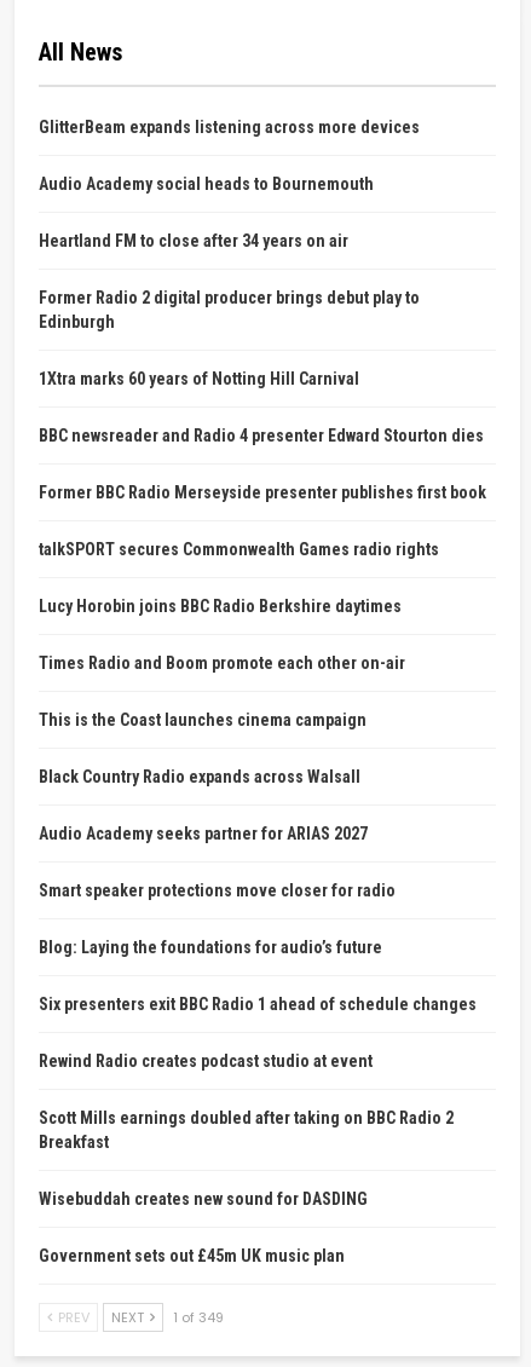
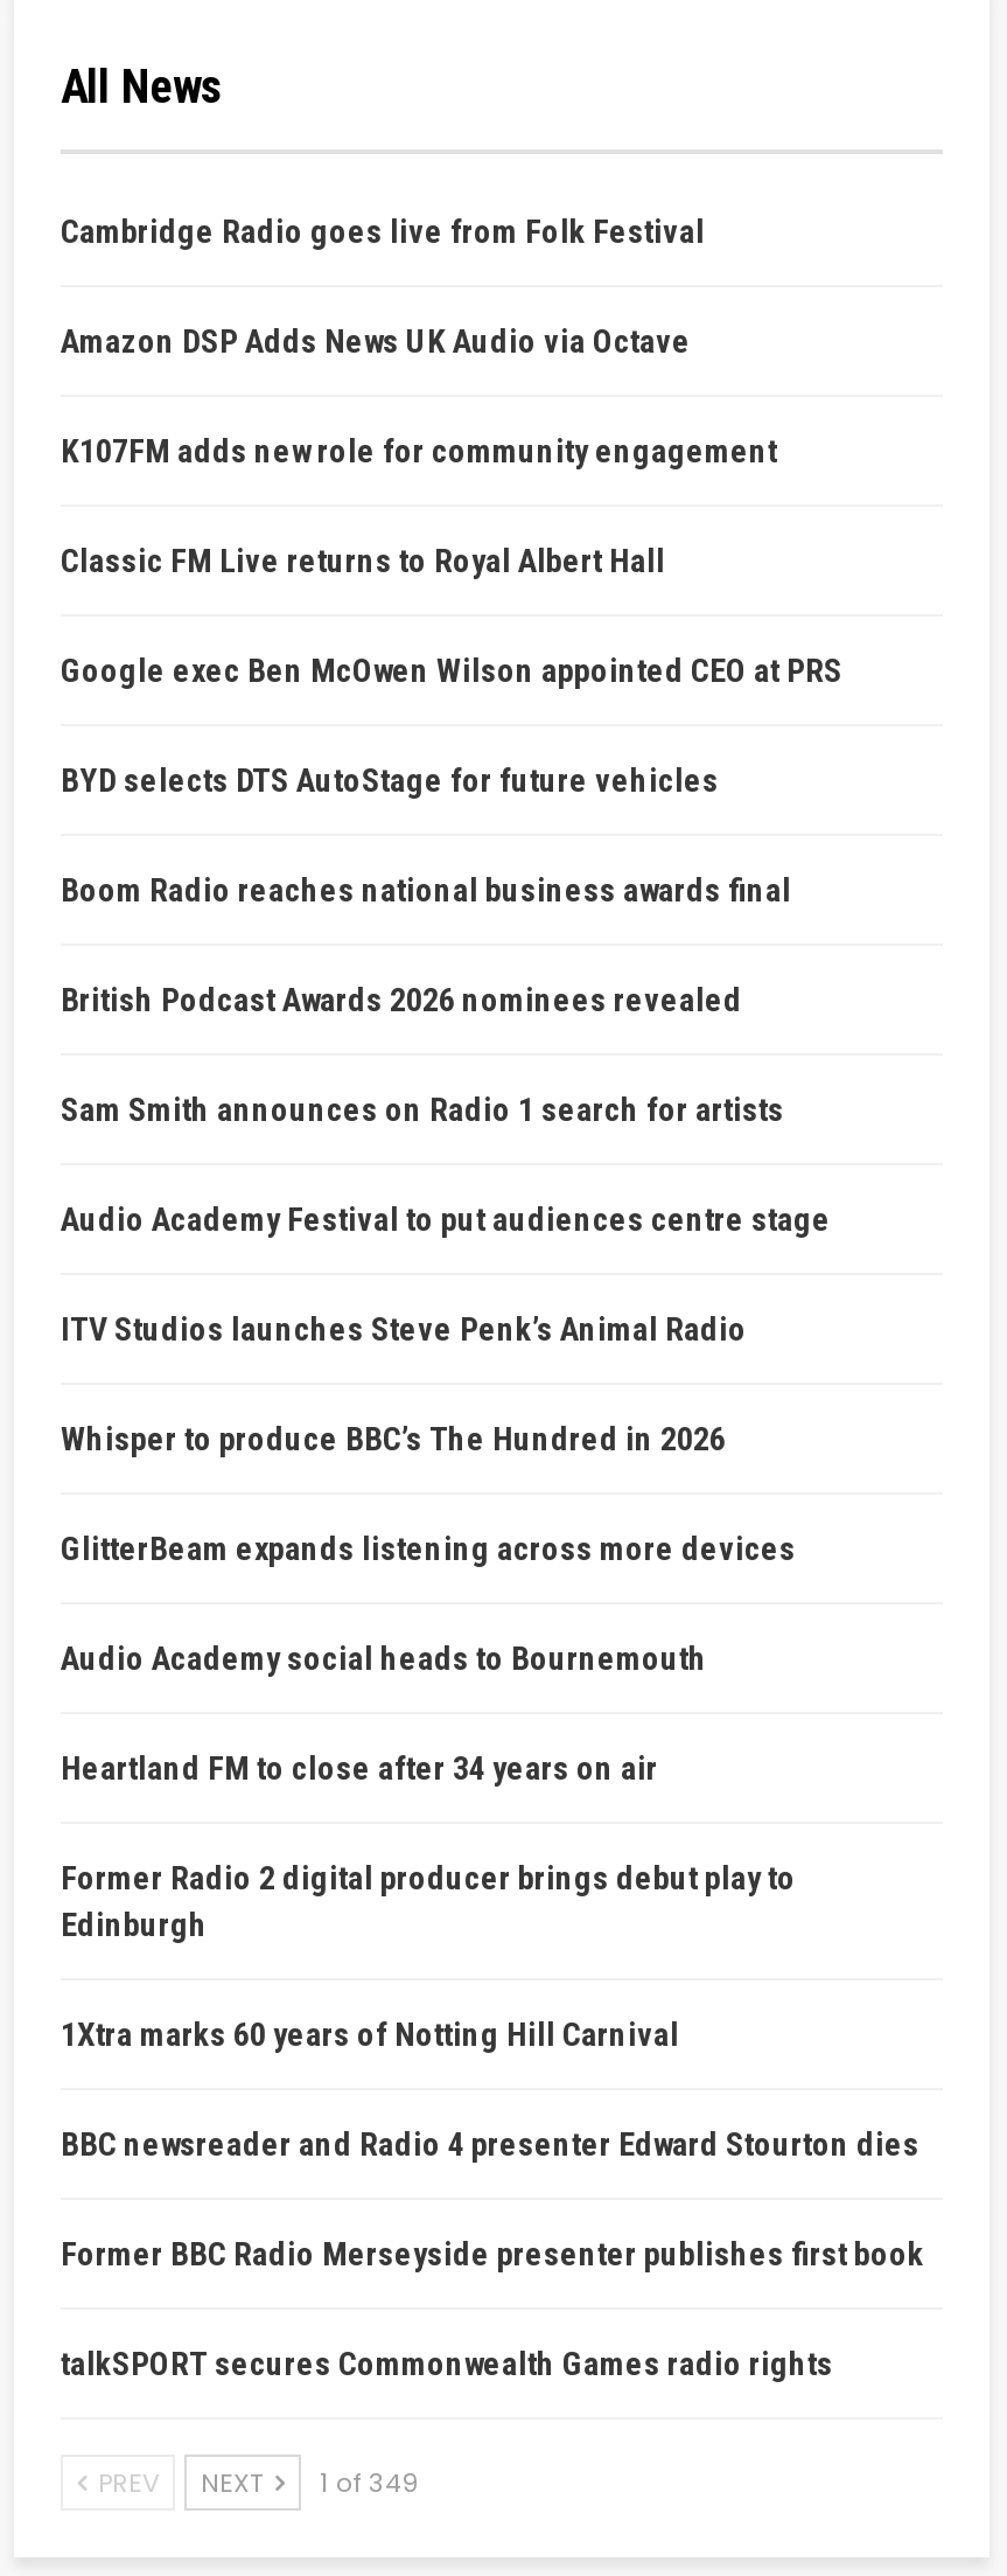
+ Cambridge Radio goes live from Folk Festival
+ Amazon DSP Adds News UK Audio via Octave
+ K107FM adds new role for community engagement
+ Classic FM Live returns to Royal Albert Hall
+ Google exec Ben McOwen Wilson appointed CEO at PRS
+ BYD selects DTS AutoStage for future vehicles
+ Boom Radio reaches national business awards final
+ British Podcast Awards 2026 nominees revealed
+ Sam Smith announces on Radio 1 search for artists
+ Audio Academy Festival to put audiences centre stage
+ ITV Studios launches Steve Penk’s Animal Radio
+ Whisper to produce BBC’s The Hundred in 2026

moved down: GlitterBeam expands listening across more devices | Audio Academy social heads to Bournemouth | Heartland FM to close after 34 years on air | ... | Former BBC Radio Merseyside presenter publishes first book | talkSPORT secures Commonwealth Games radio rights

- Lucy Horobin joins BBC Radio Berkshire daytimes
- Times Radio and Boom promote each other on-air
- This is the Coast launches cinema campaign
- Black Country Radio expands across Walsall
- Audio Academy seeks partner for ARIAS 2027
- Smart speaker protections move closer for radio
- Blog: Laying the foundations for audio’s future
- Six presenters exit BBC Radio 1 ahead of schedule changes
- Rewind Radio creates podcast studio at event
- Scott Mills earnings doubled after taking on BBC Radio 2
- Breakfast
- Wisebuddah creates new sound for DASDING
- Government sets out £45m UK music plan
